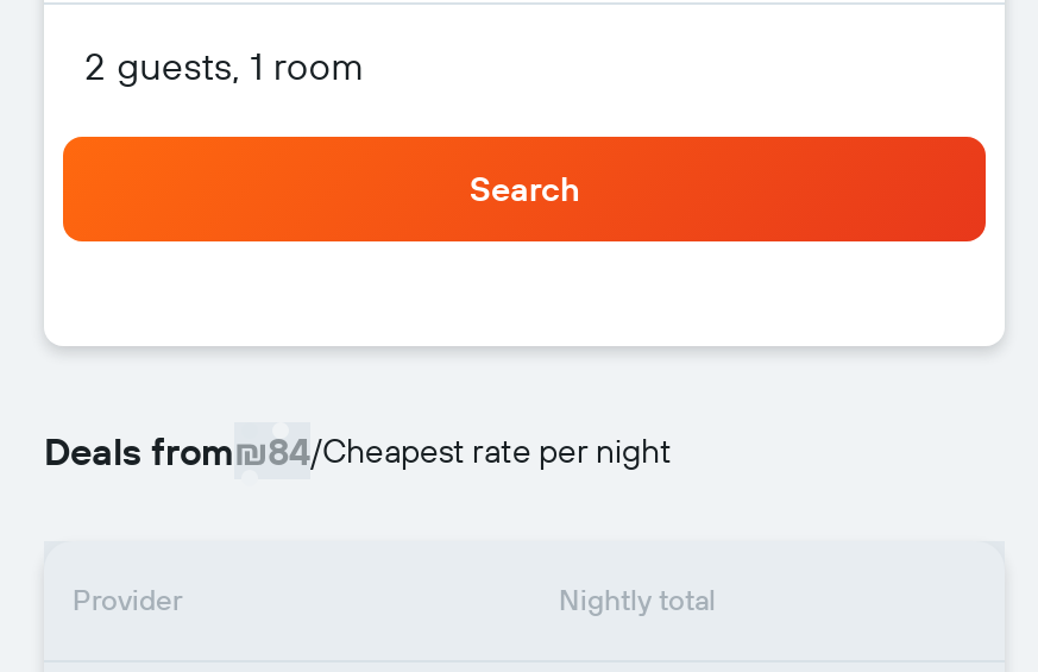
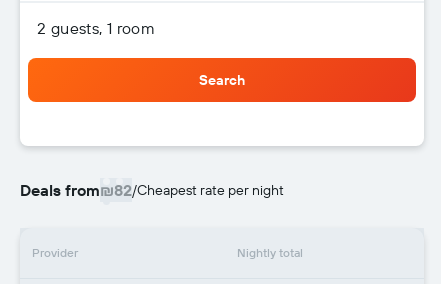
- Deals from₪84/Cheapest rate per night
+ Deals from₪82/Cheapest rate per night
